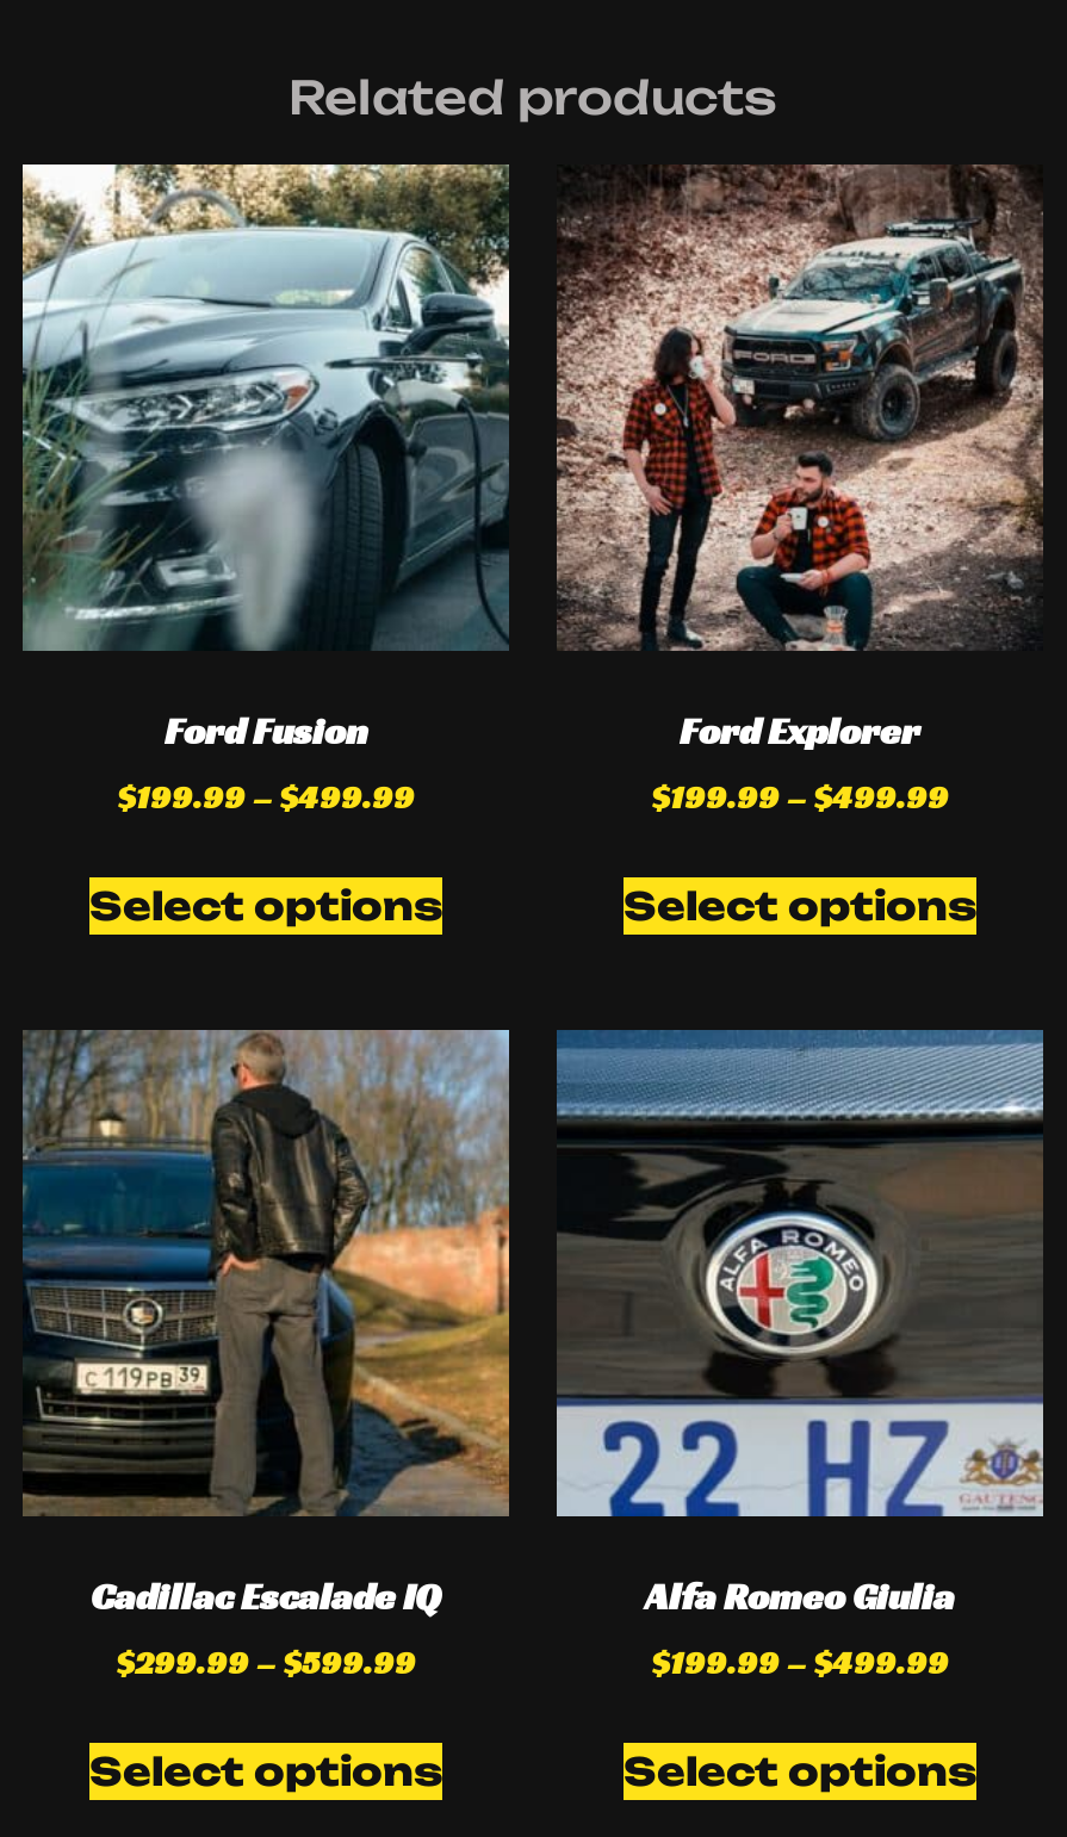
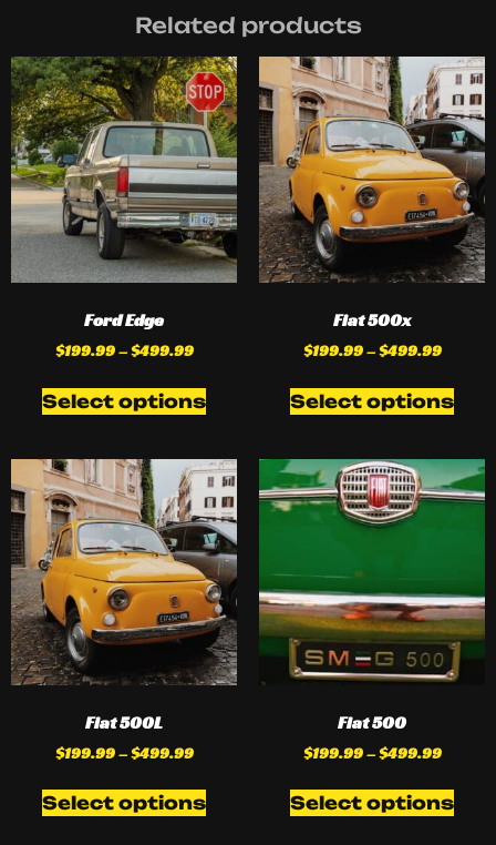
- [image]
- Ford Fusion
+ [image]
+ Ford Edge

- [image]
- Ford Explorer
+ [image]
+ Fiat 500x

- [image]
- Cadillac Escalade IQ
- $299.99 – $599.99
+ [image]
+ Fiat 500L
+ $199.99 – $499.99

- [image]
- Alfa Romeo Giulia
+ [image]
+ Fiat 500
